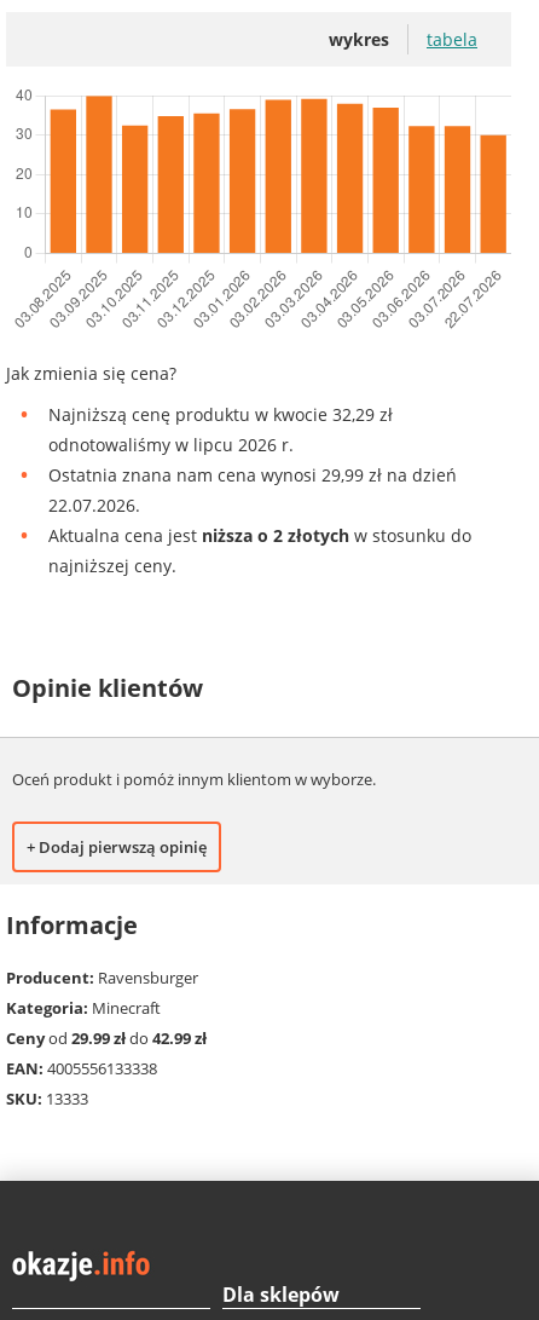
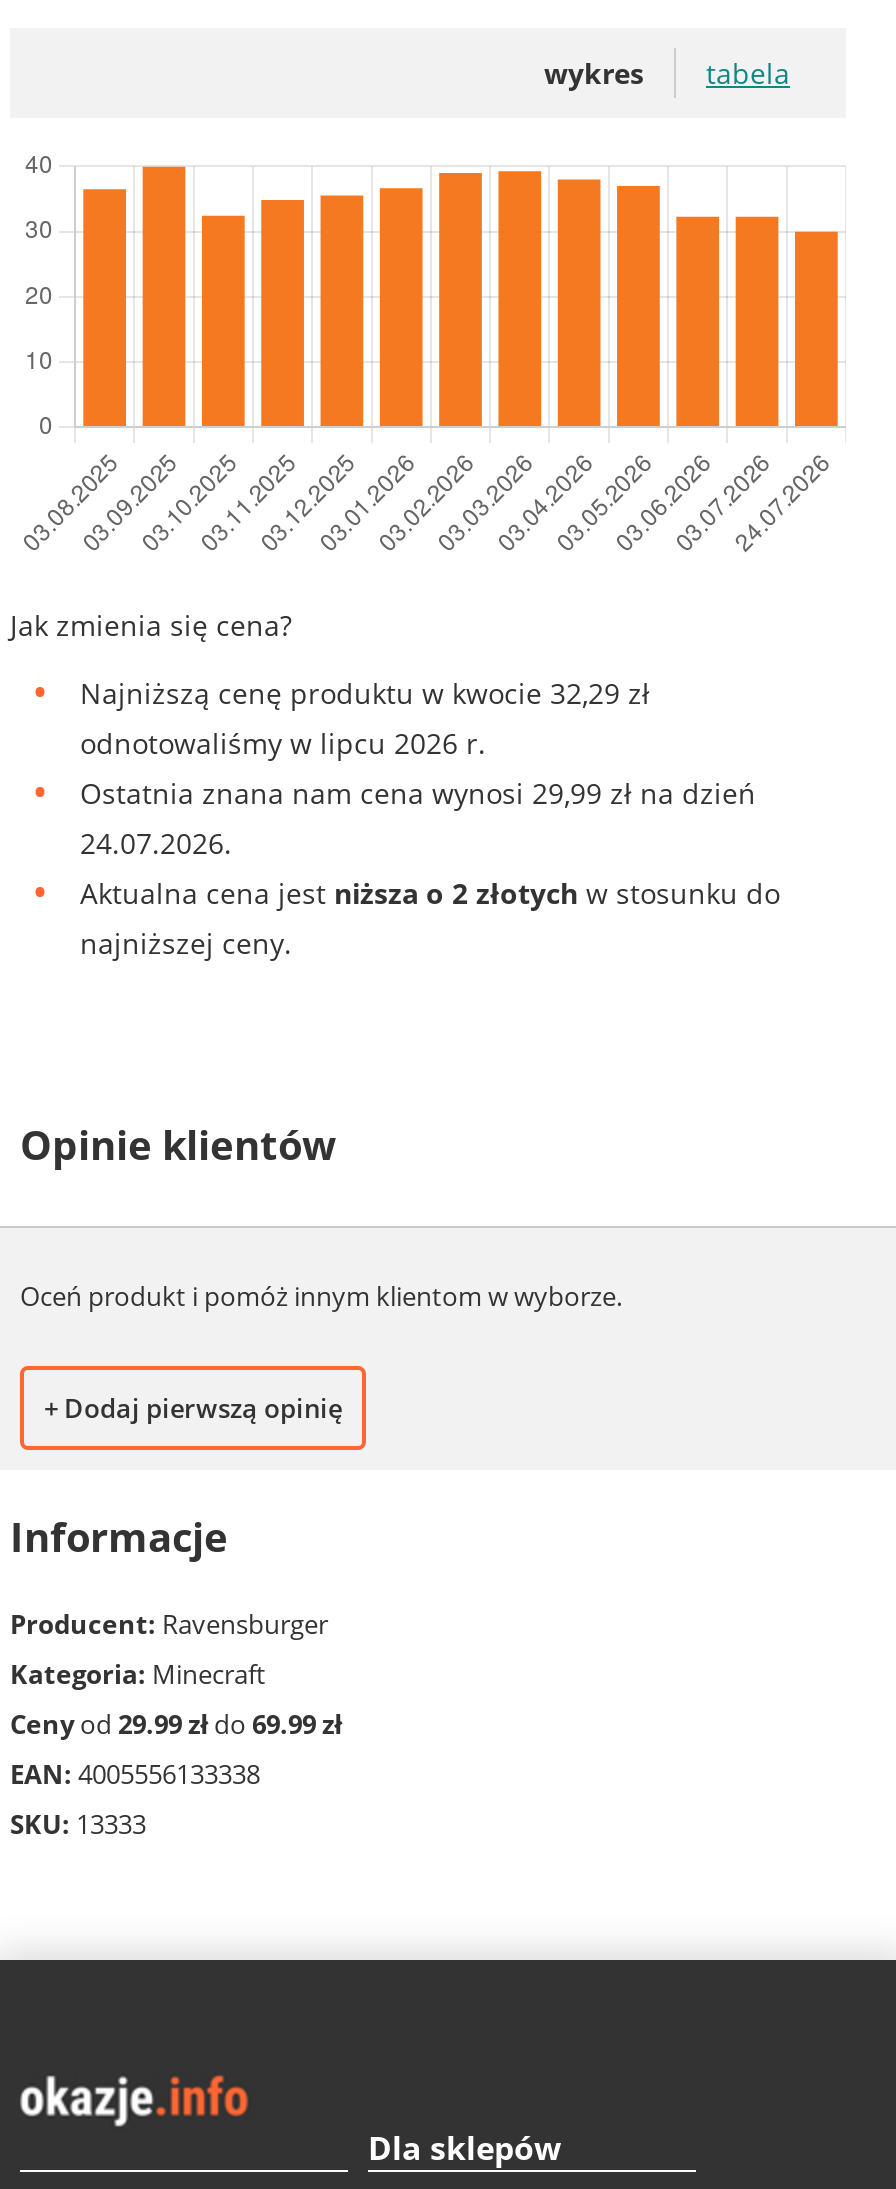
- 22.07.2026.
+ 24.07.2026.

- Cenyod 29.99 zł do 42.99 zł
+ Cenyod 29.99 zł do 69.99 zł
